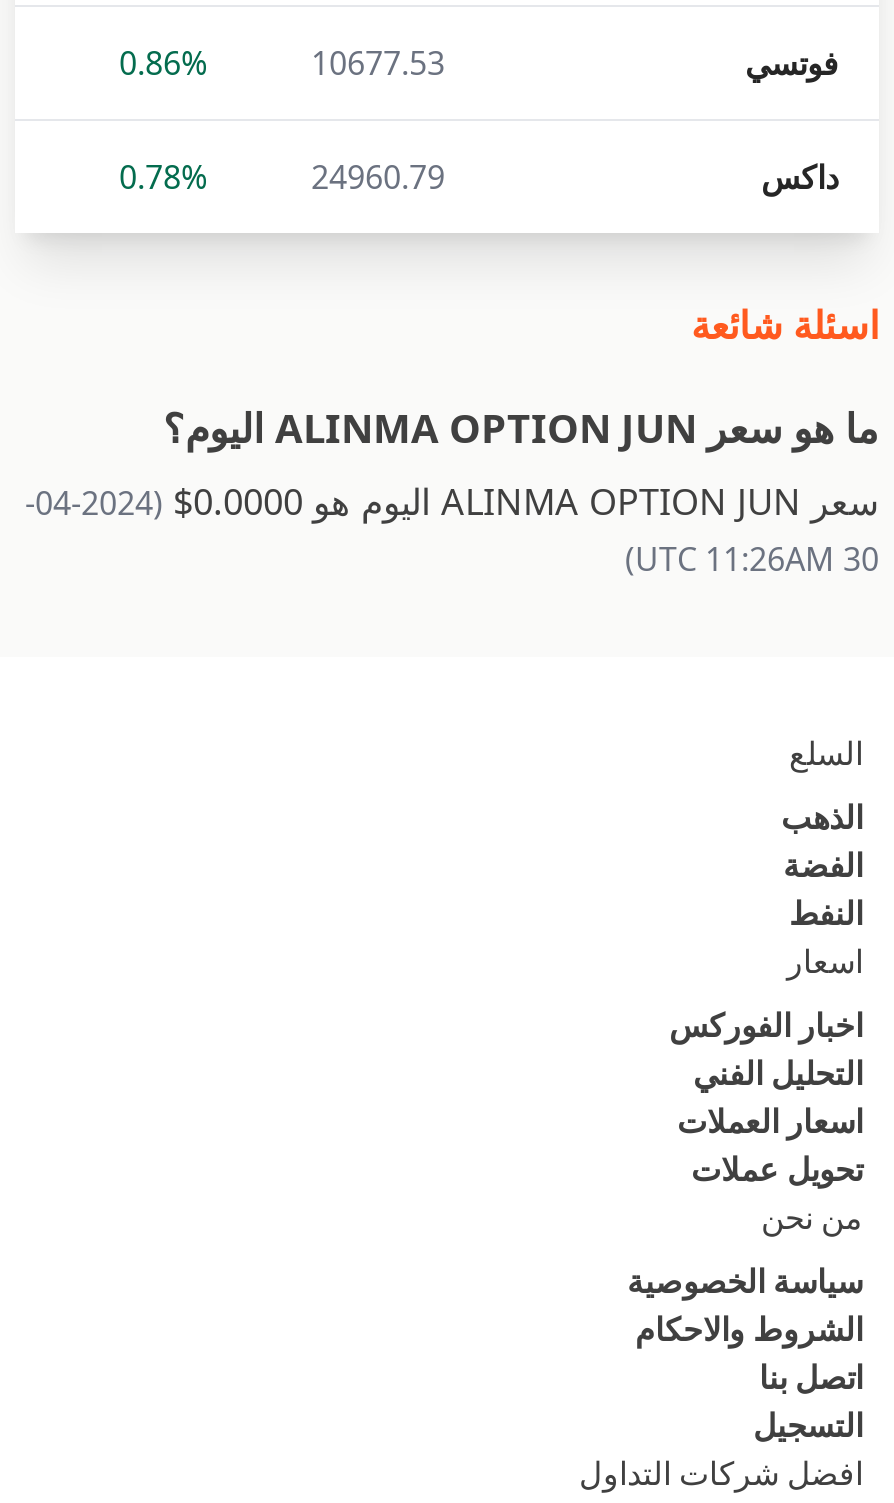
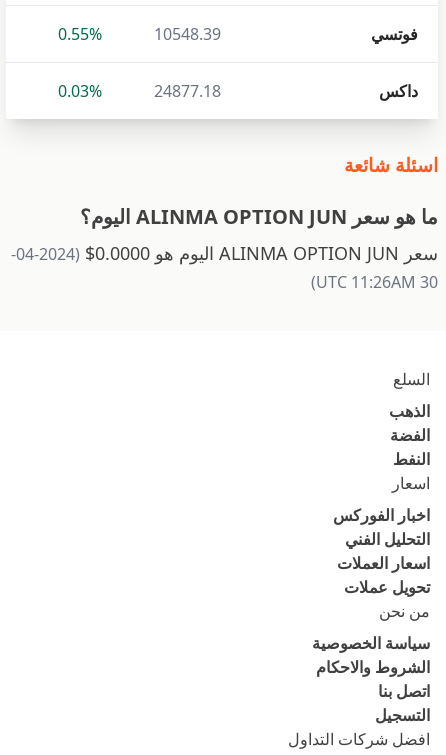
- 0.86%
+ 0.55%

- 10677.53
+ 10548.39

- 0.78%
+ 0.03%

- 24960.79
+ 24877.18
